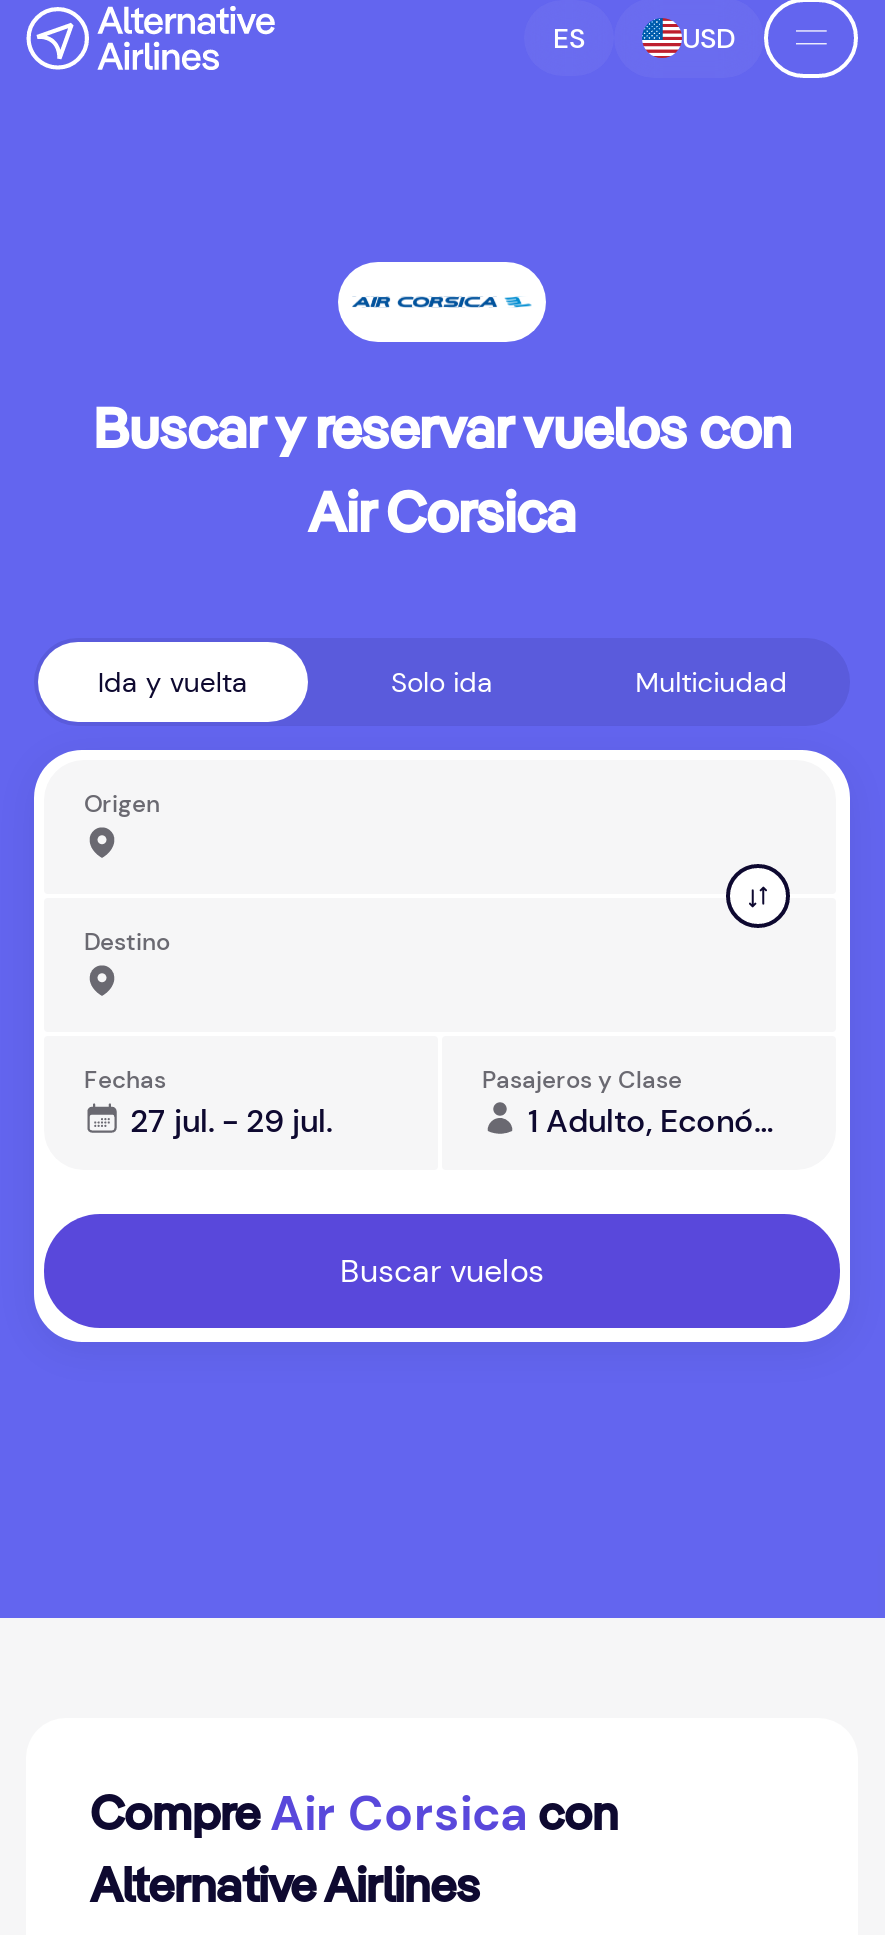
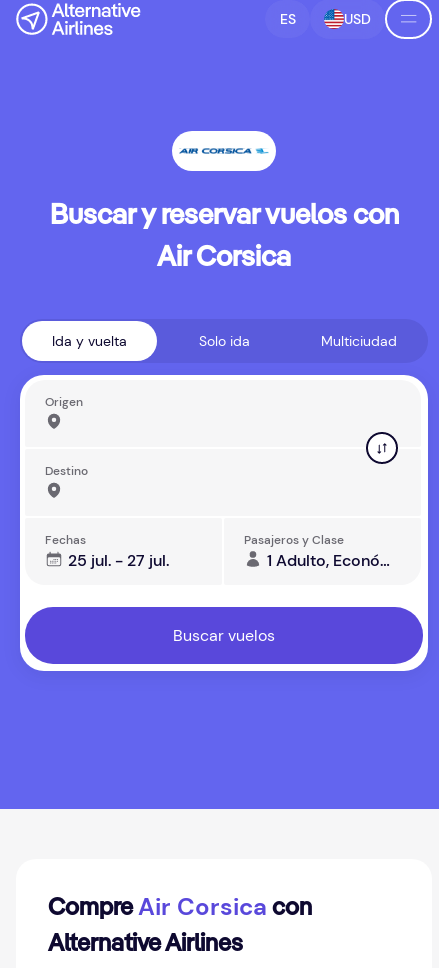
- 27 jul. - 29 jul.
+ 25 jul. - 27 jul.
